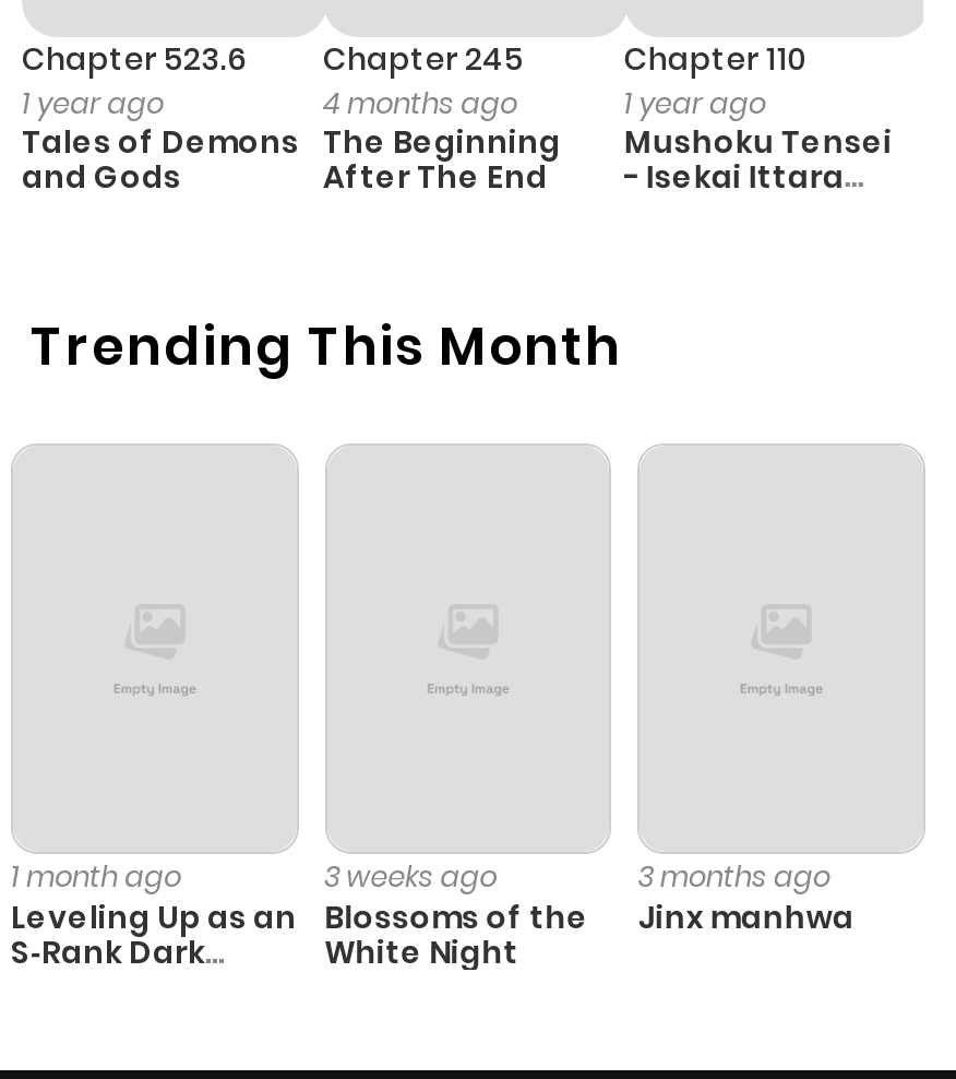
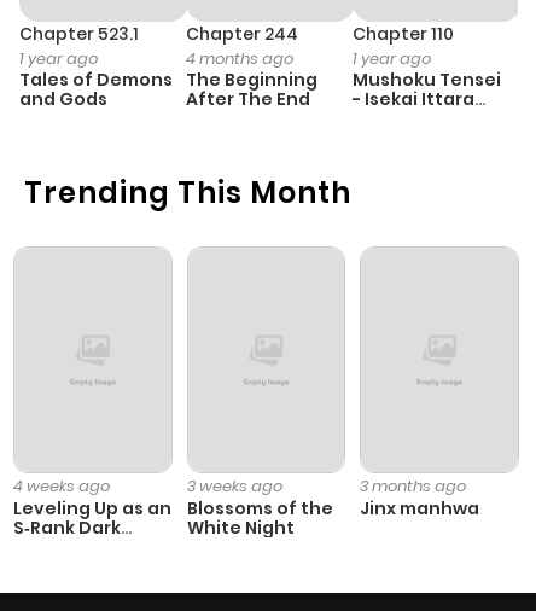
- Chapter 523.6
+ Chapter 523.1

- Chapter 245
+ Chapter 244

- 1 month ago
+ 4 weeks ago
